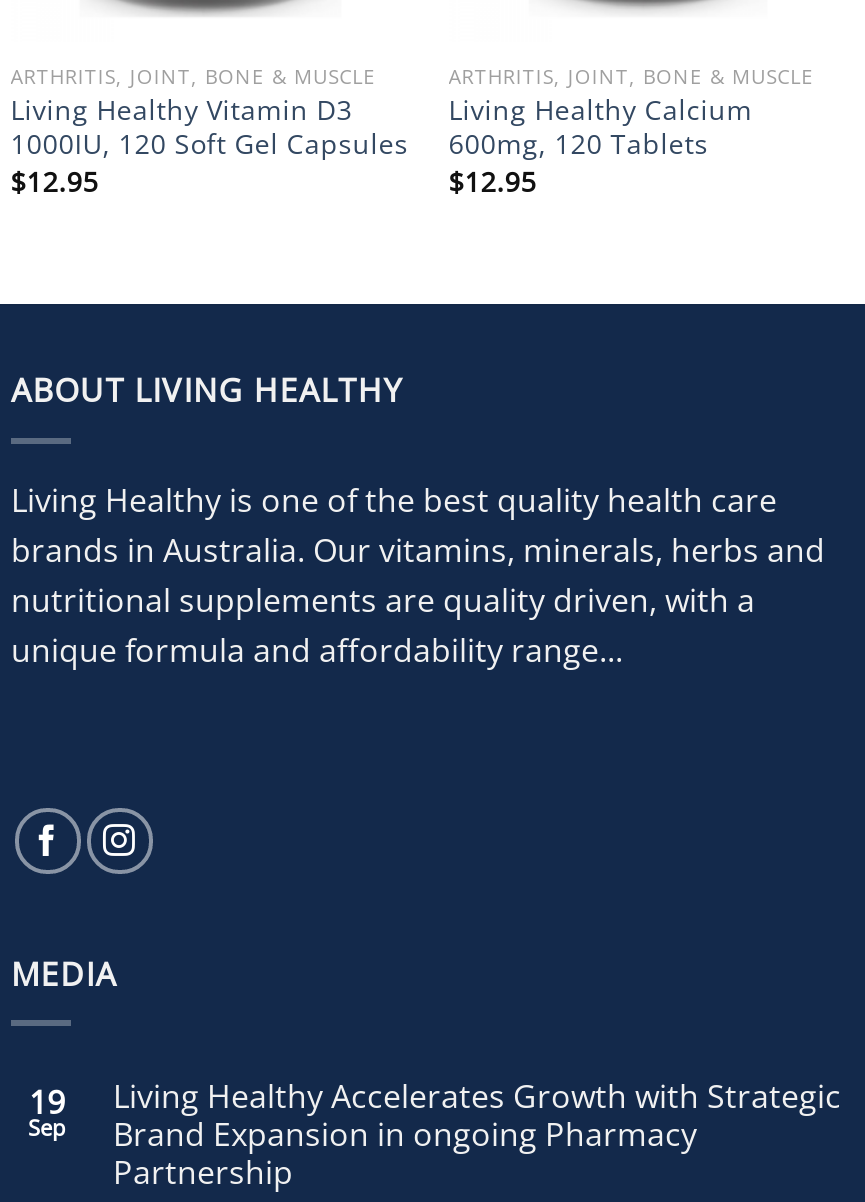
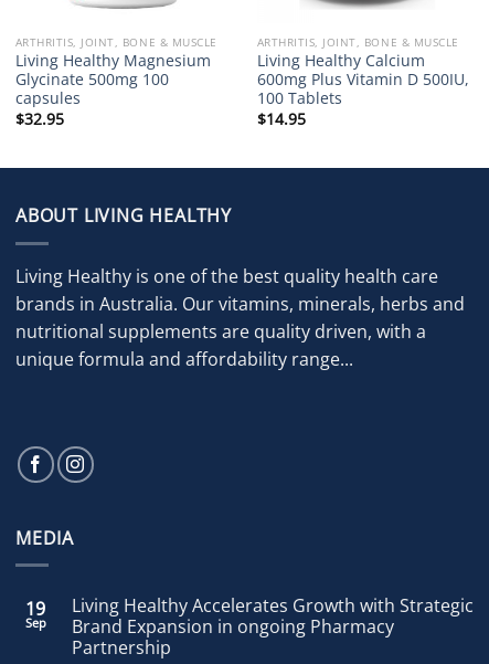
- Living Healthy Vitamin D3
- 1000IU, 120 Soft Gel Capsules
- $12.95
+ Living Healthy Magnesium
+ Glycinate 500mg 100
+ capsules
+ $32.95

- 600mg, 120 Tablets
- $12.95
+ 600mg Plus Vitamin D 500IU,
+ 100 Tablets
+ $14.95
